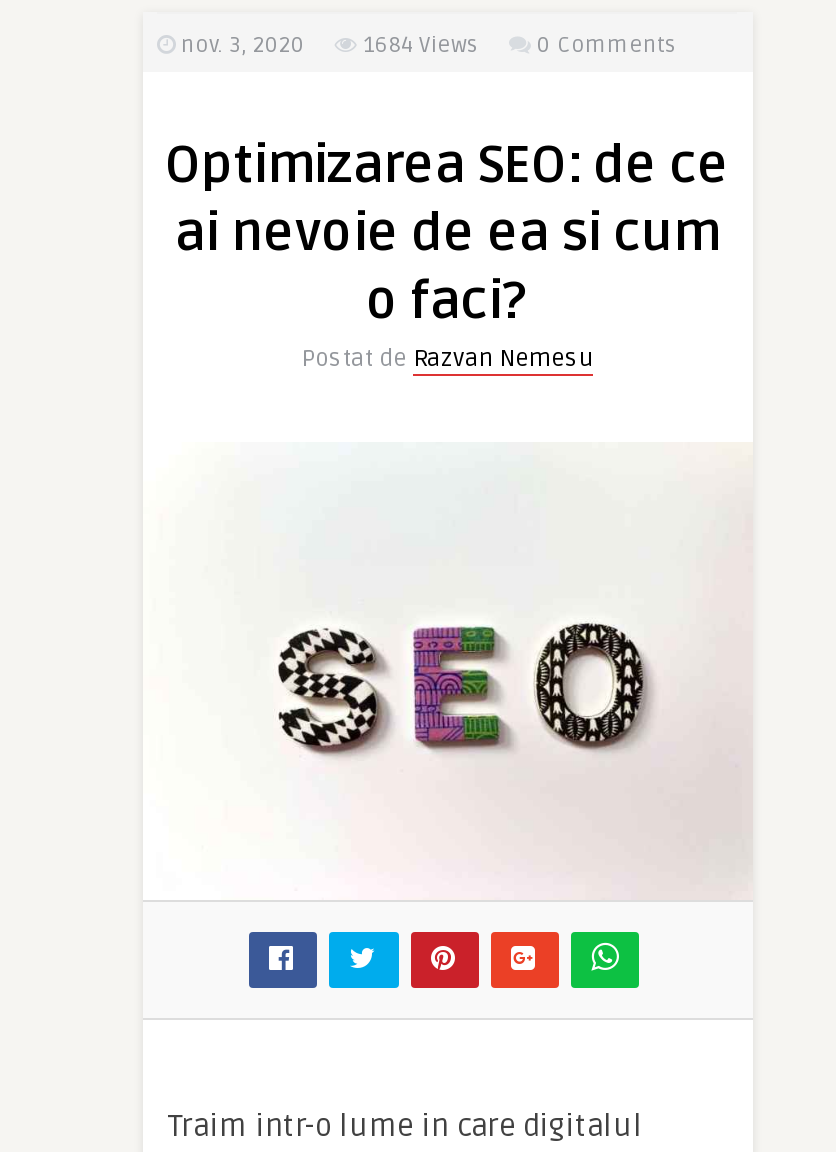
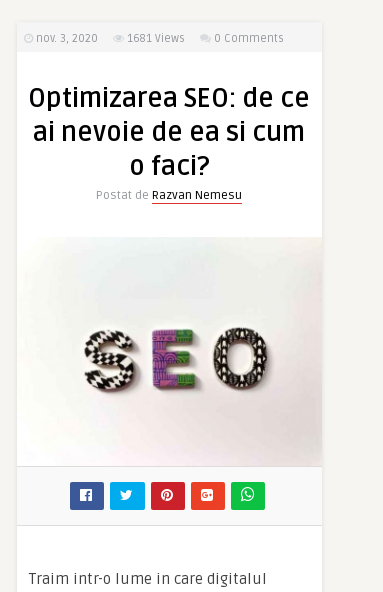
- nov. 3, 2020 1684 Views
+ nov. 3, 2020 1681 Views
